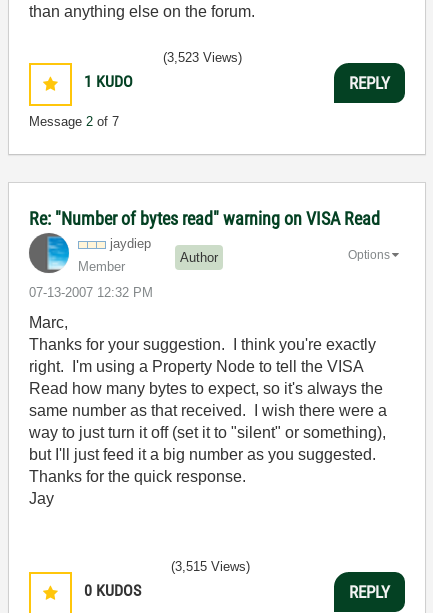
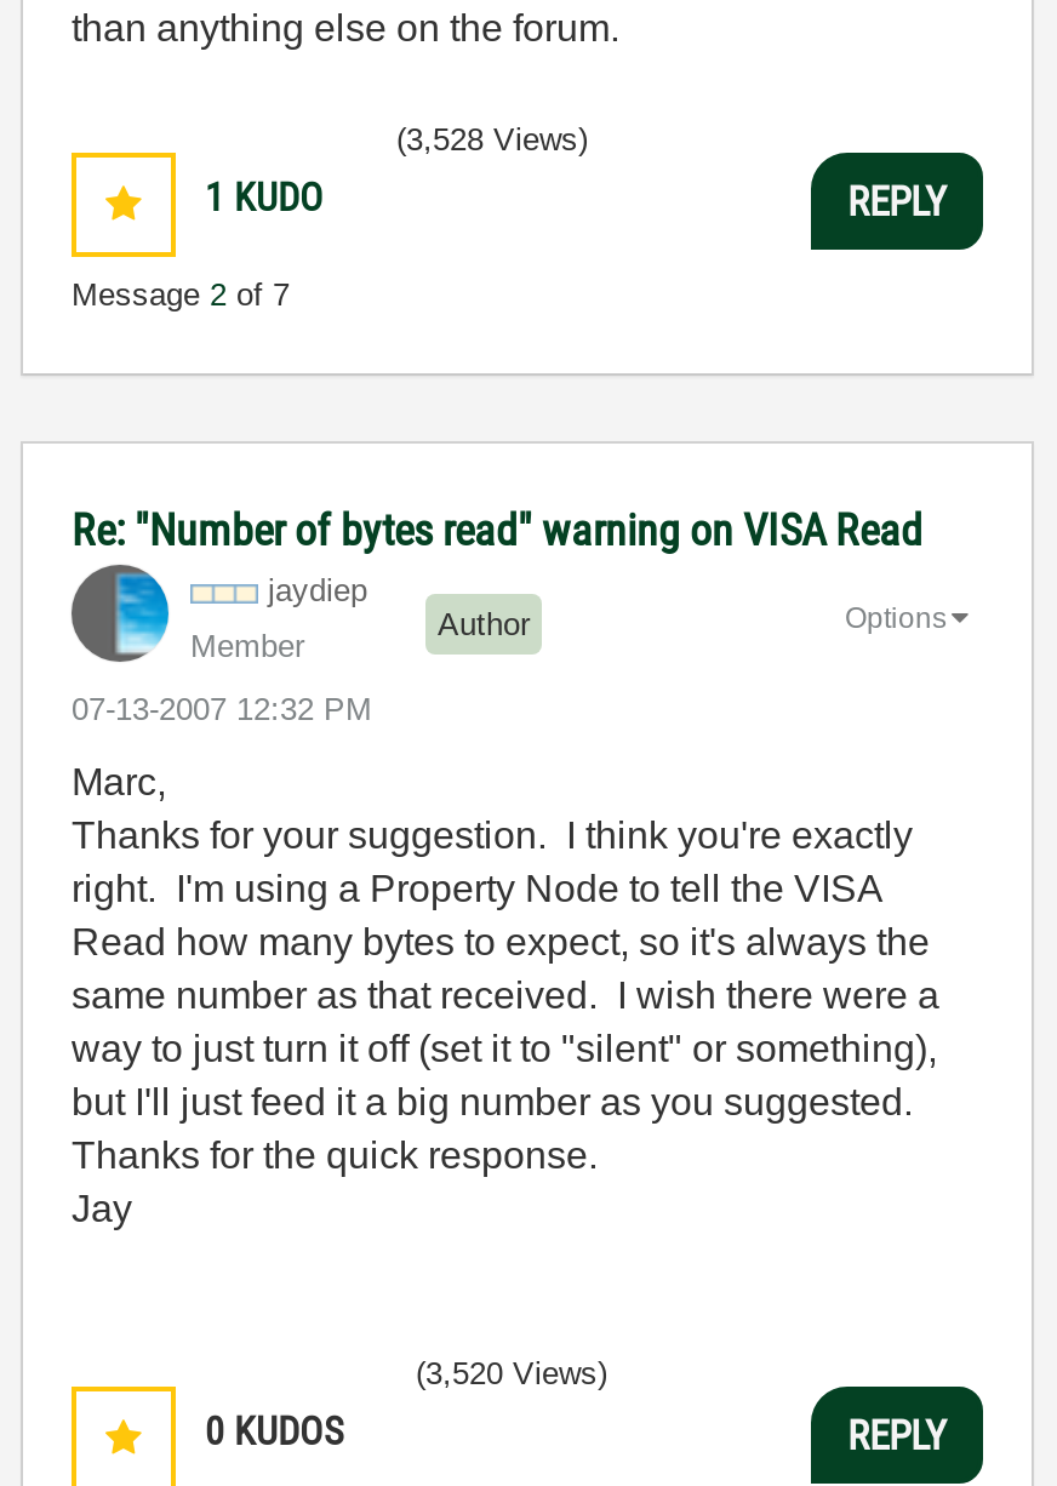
- (3,523 Views)
+ (3,528 Views)

- (3,515 Views)
+ (3,520 Views)
